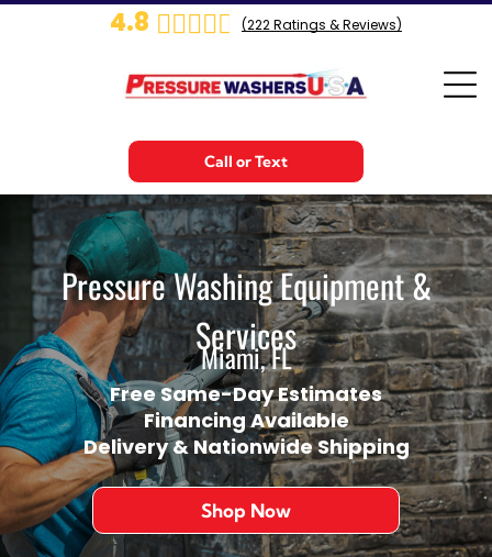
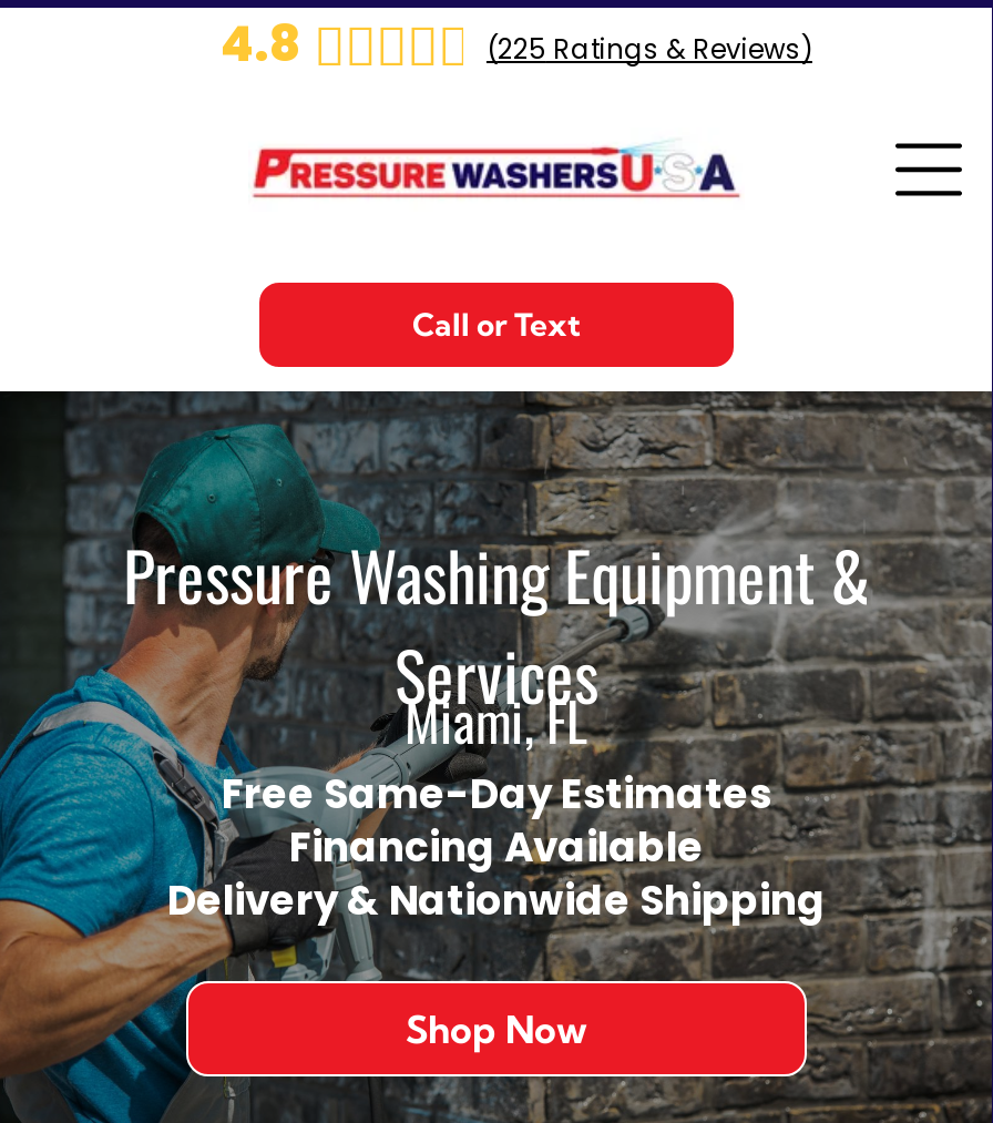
- (222 Ratings & Reviews)
+ (225 Ratings & Reviews)
